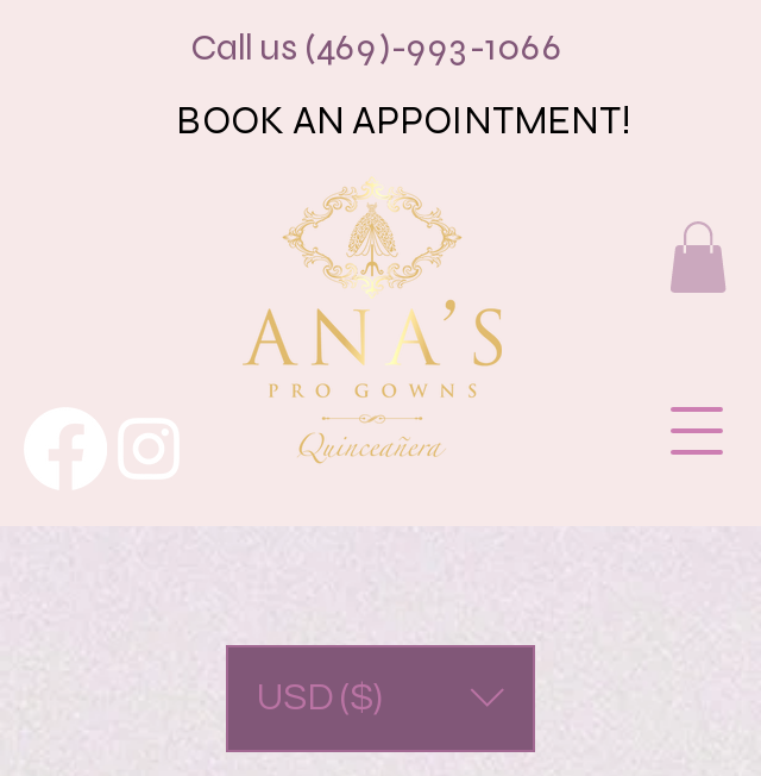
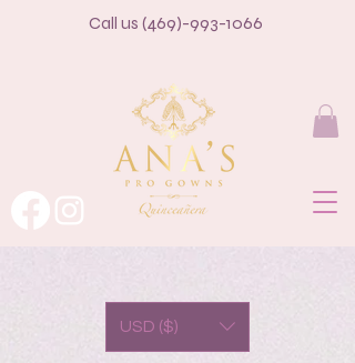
- BOOK AN APPOINTMENT!
